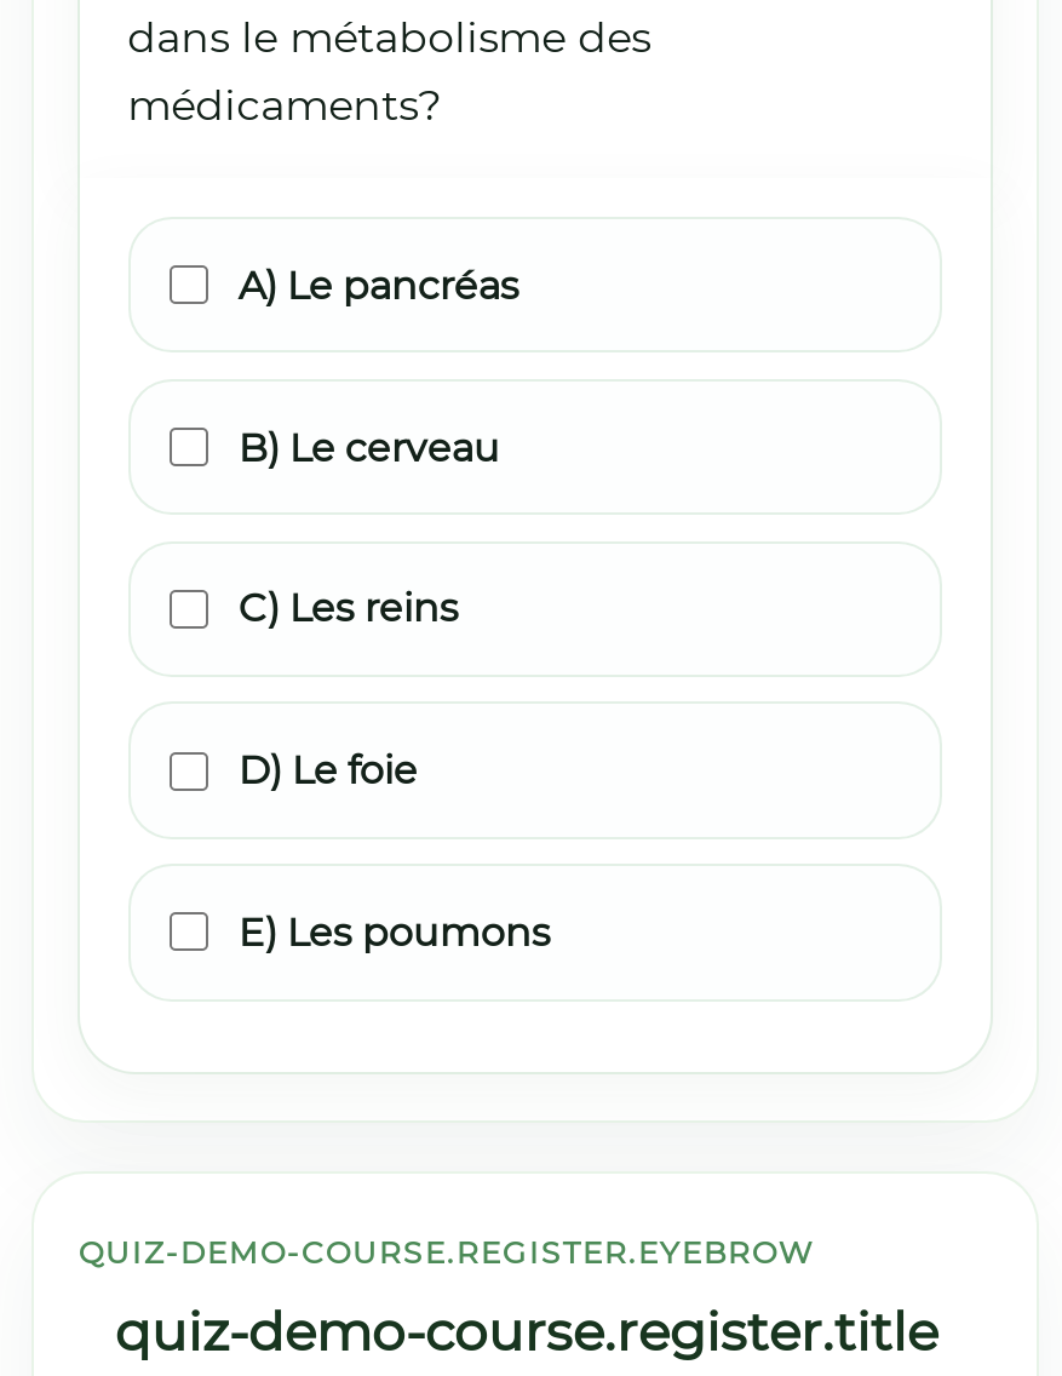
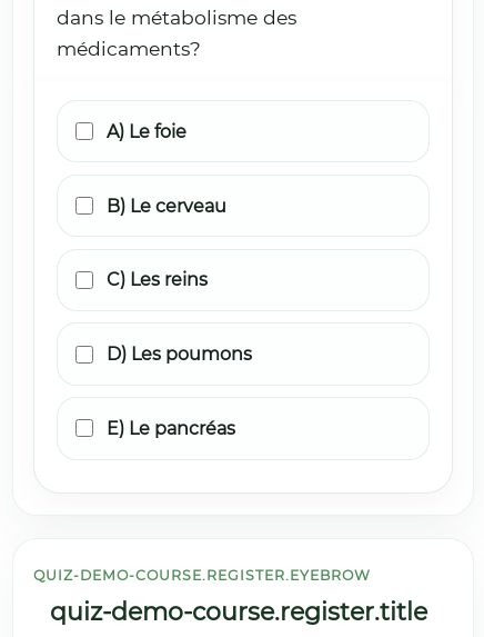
- A) Le pancréas
+ A) Le foie

- D) Le foie
+ D) Les poumons

- E) Les poumons
+ E) Le pancréas
